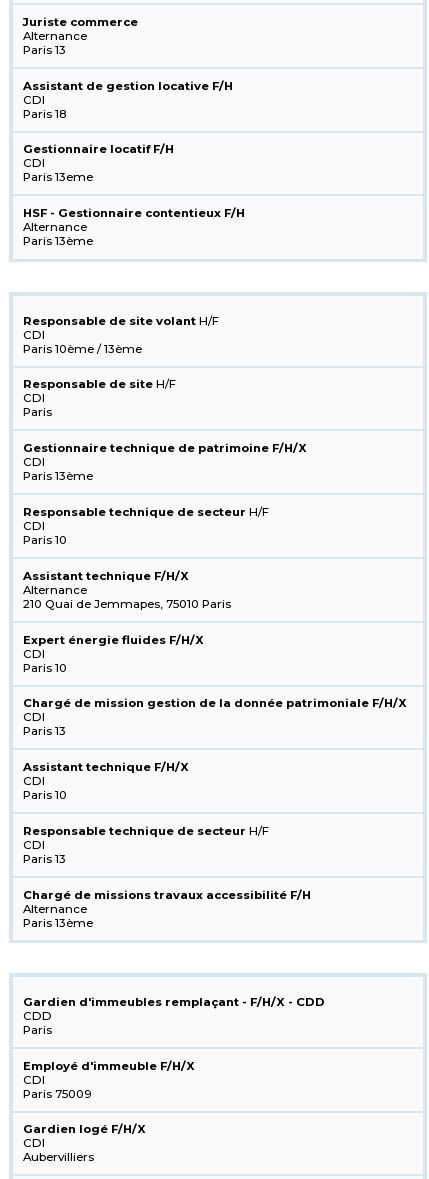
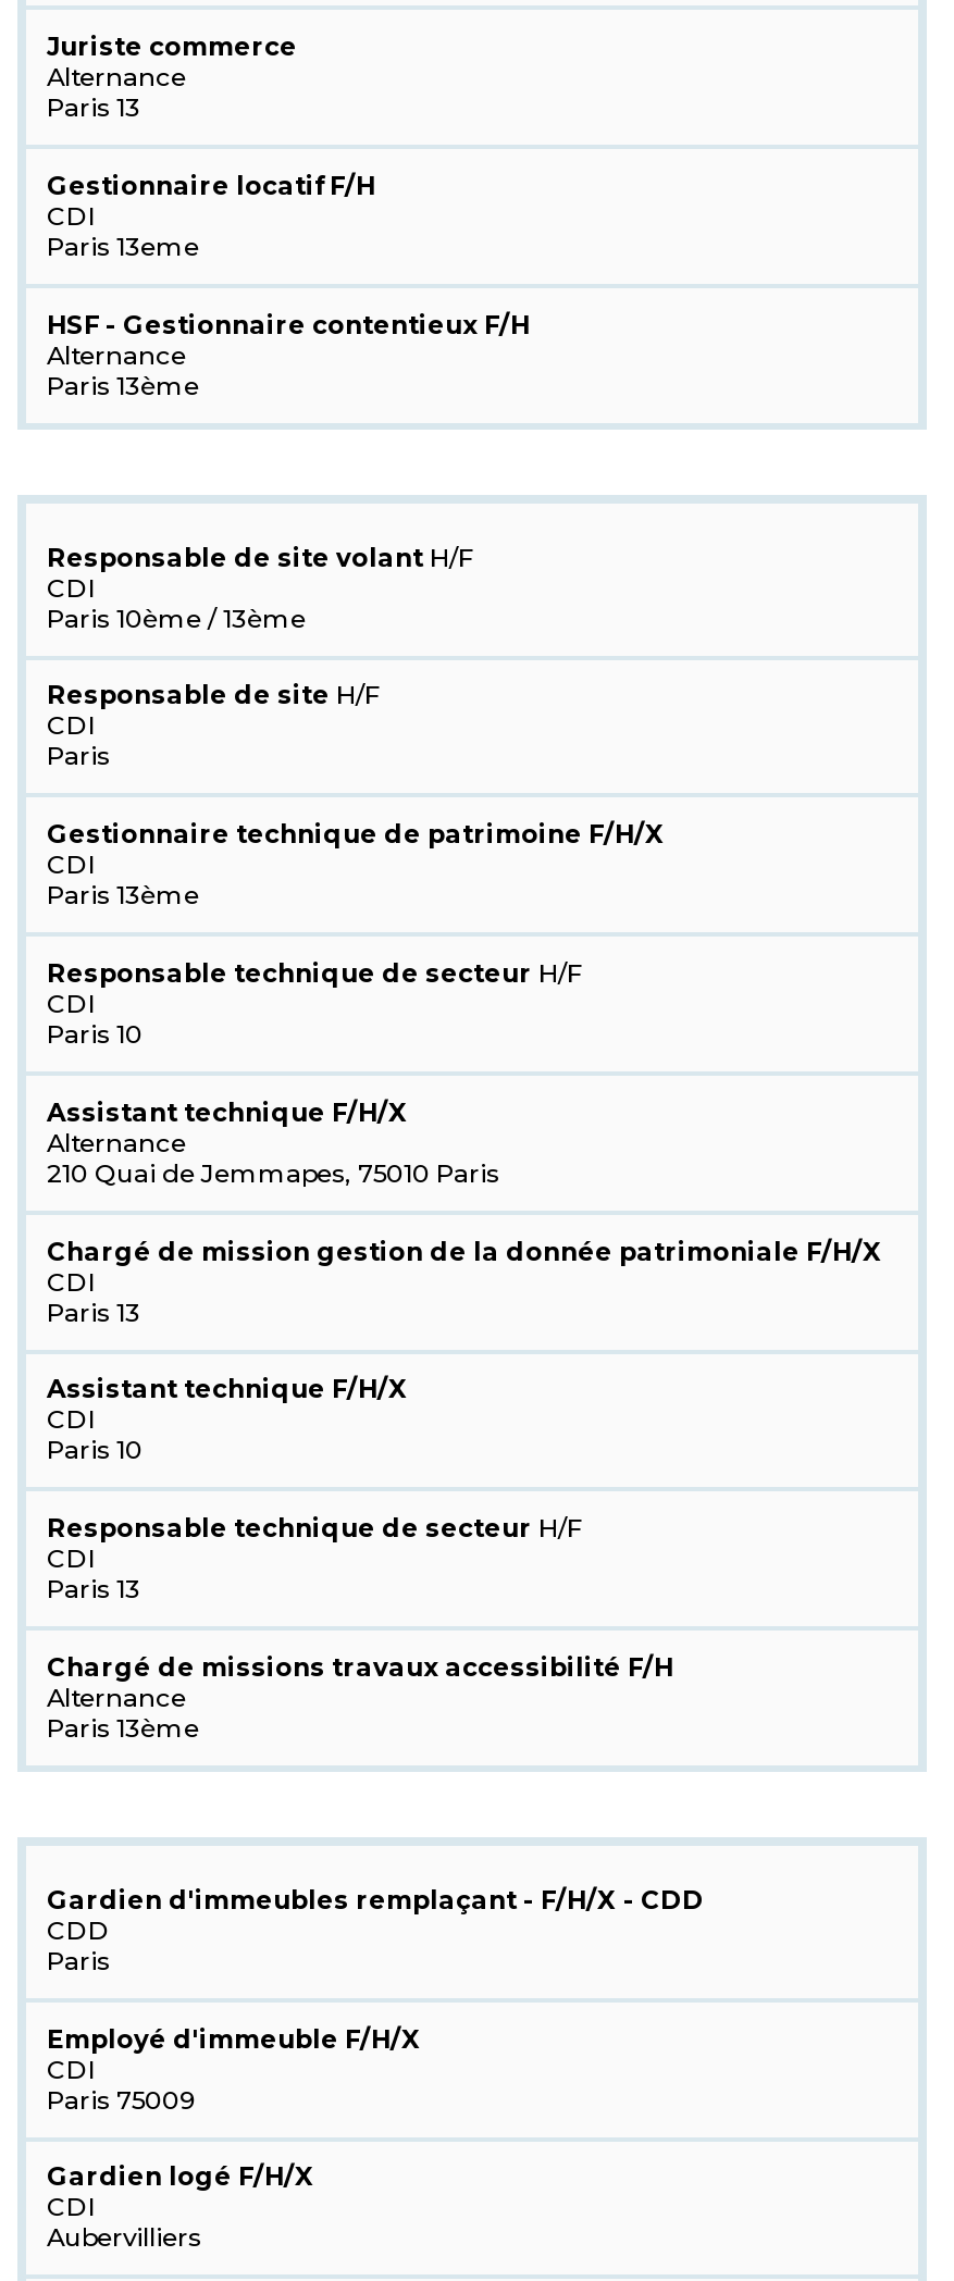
- Assistant de gestion locative F/H
- CDI
- Paris 18

- Expert énergie fluides F/H/X
- CDI
- Paris 10
